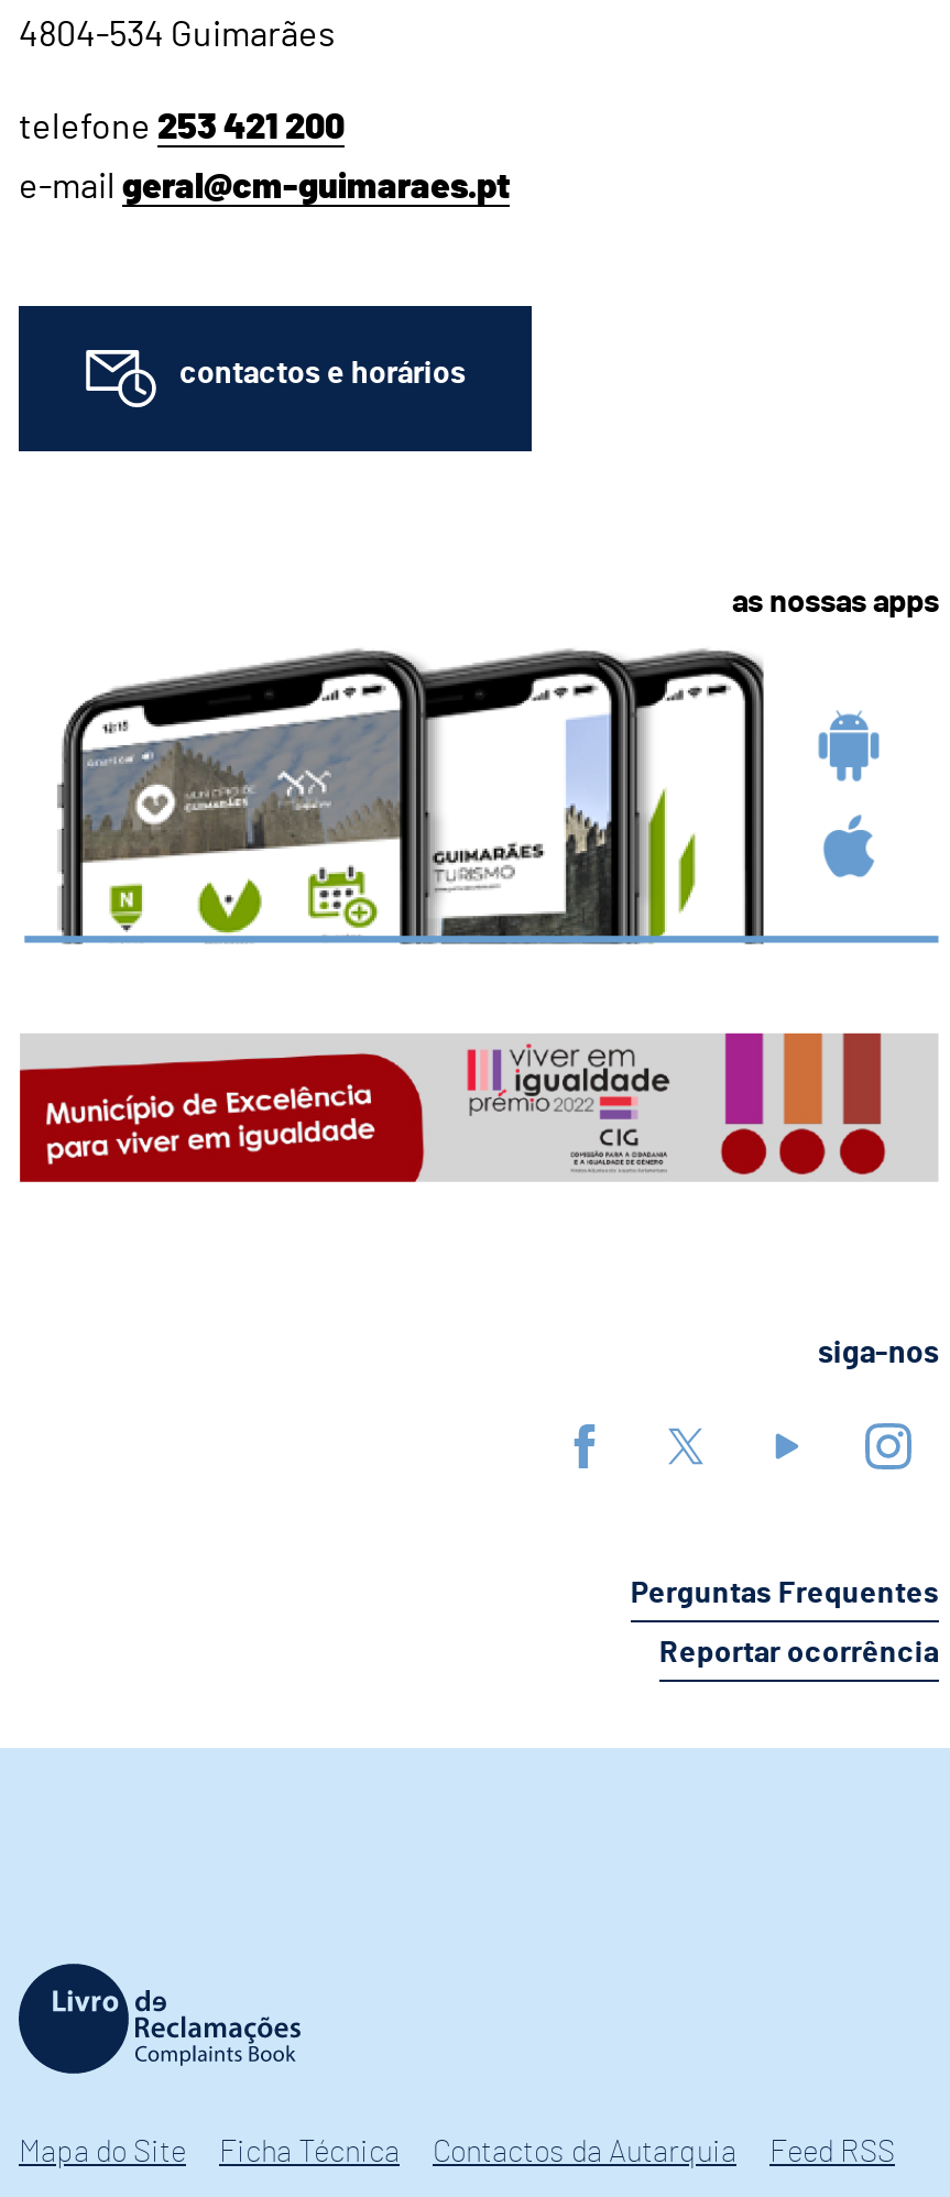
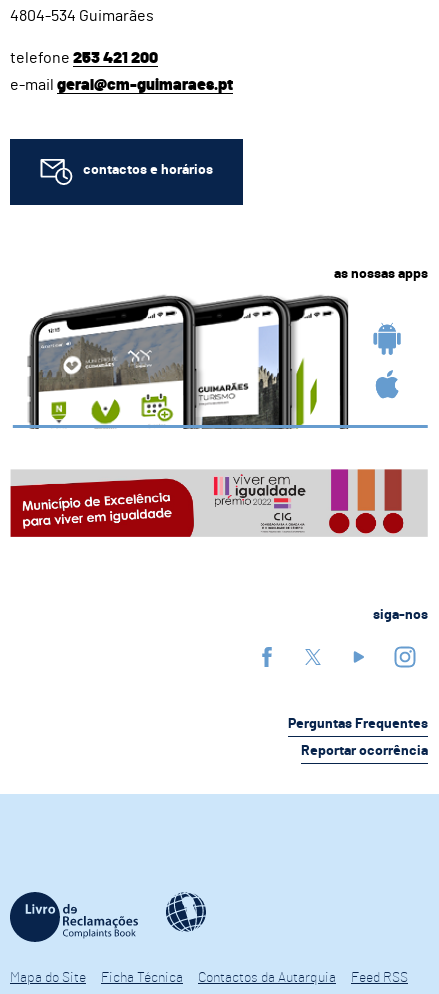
+ [image]
